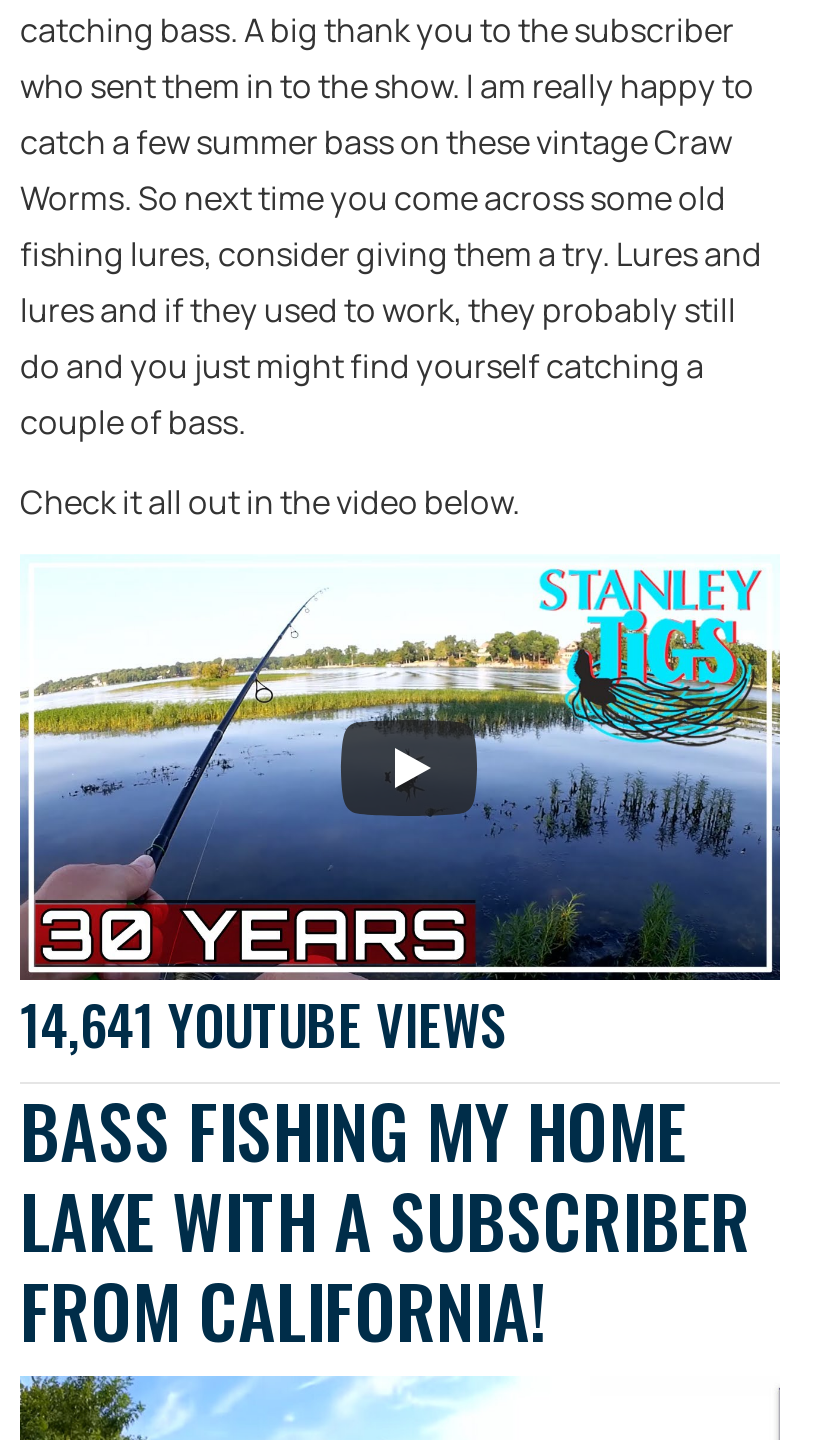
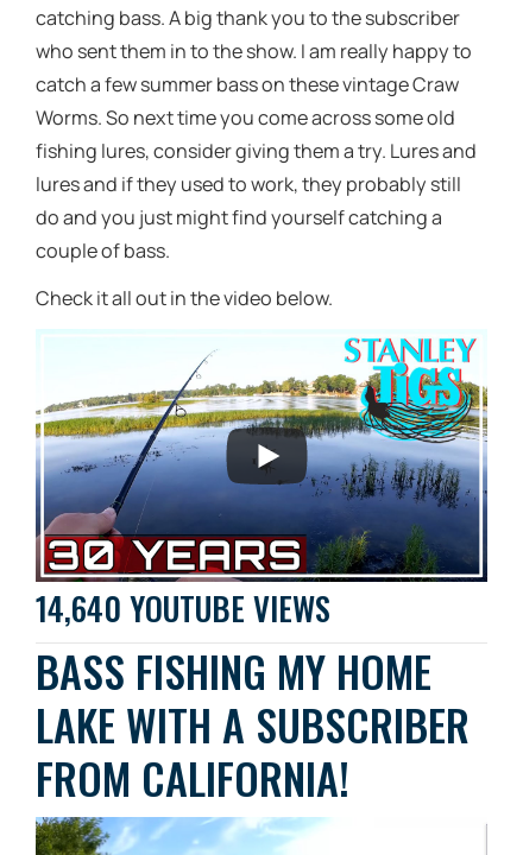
- 14,641 YOUTUBE VIEWS
+ 14,640 YOUTUBE VIEWS
